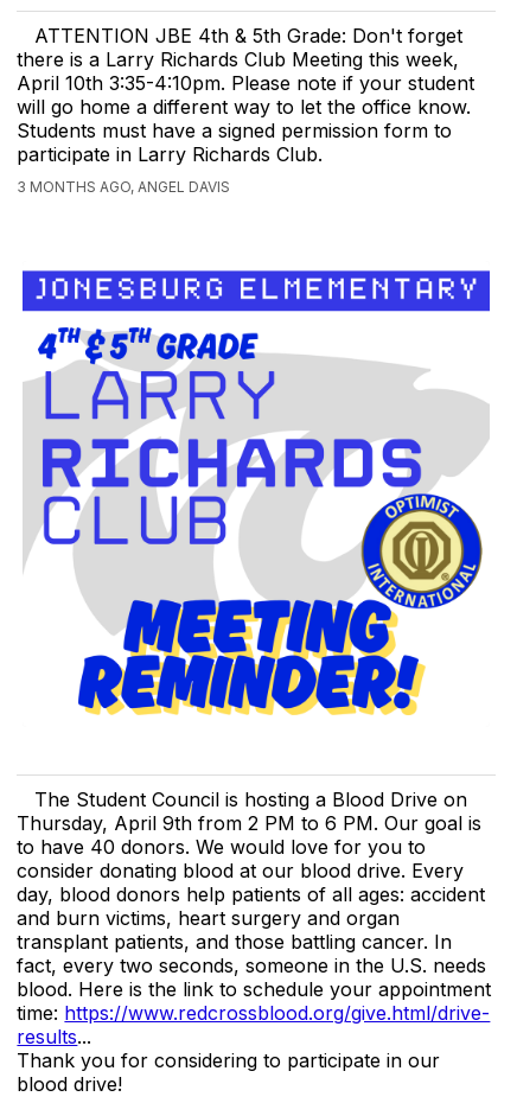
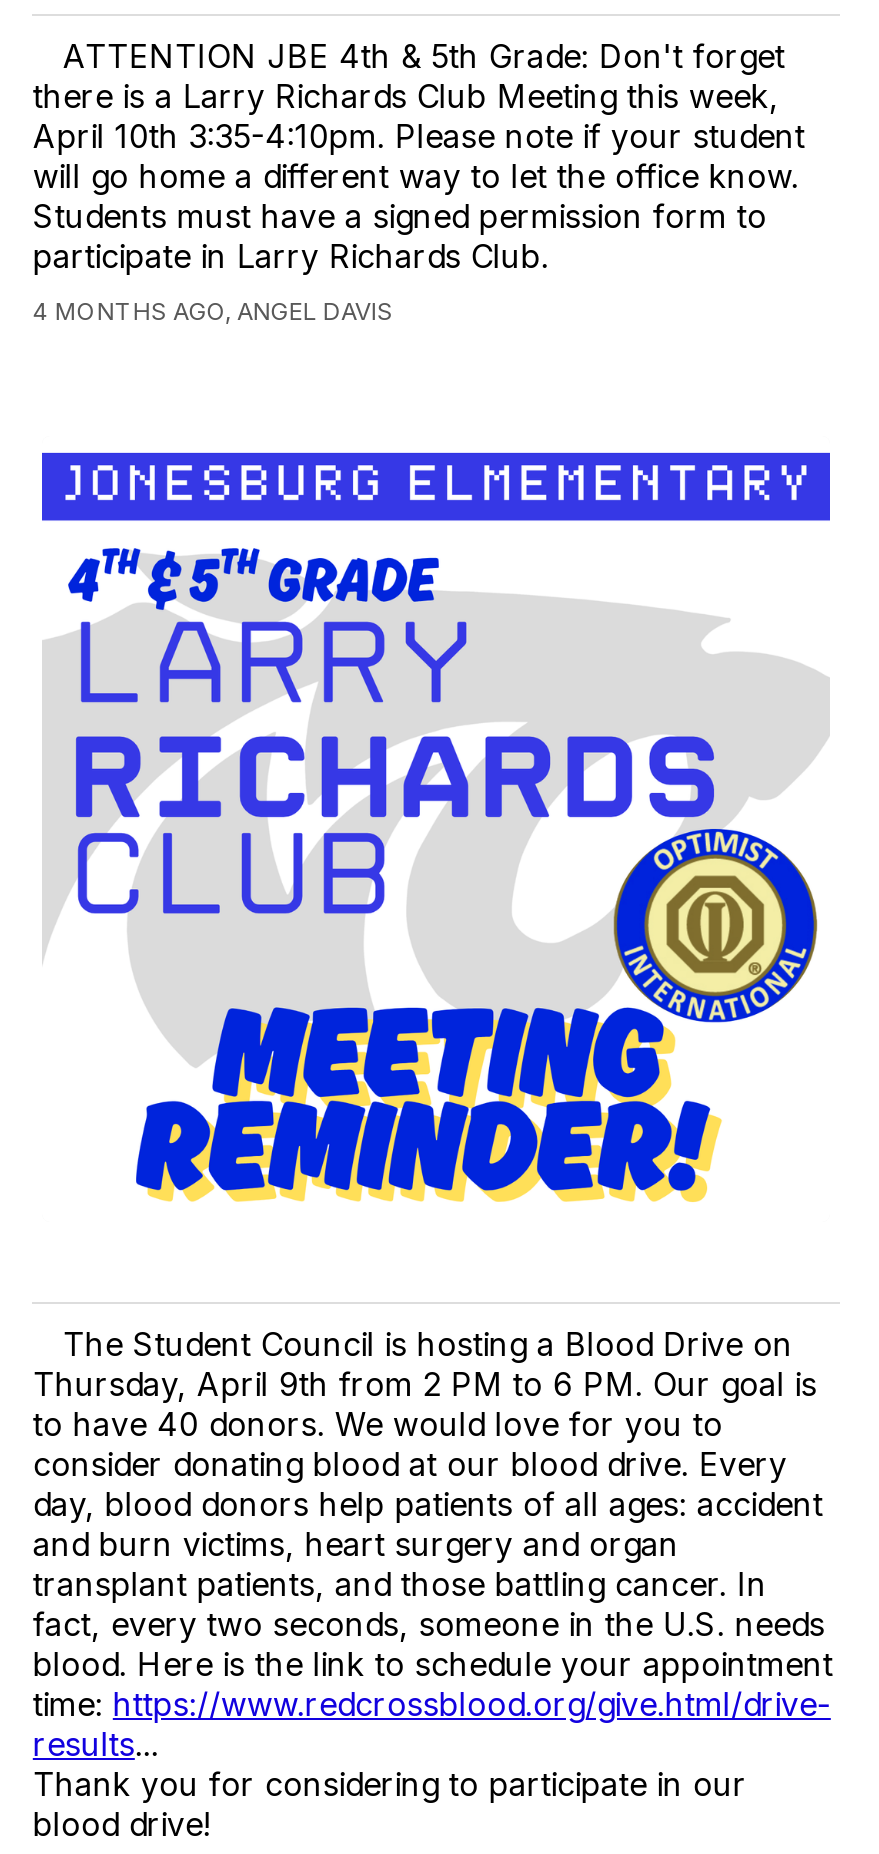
- 3 MONTHS AGO, ANGEL DAVIS
+ 4 MONTHS AGO, ANGEL DAVIS
